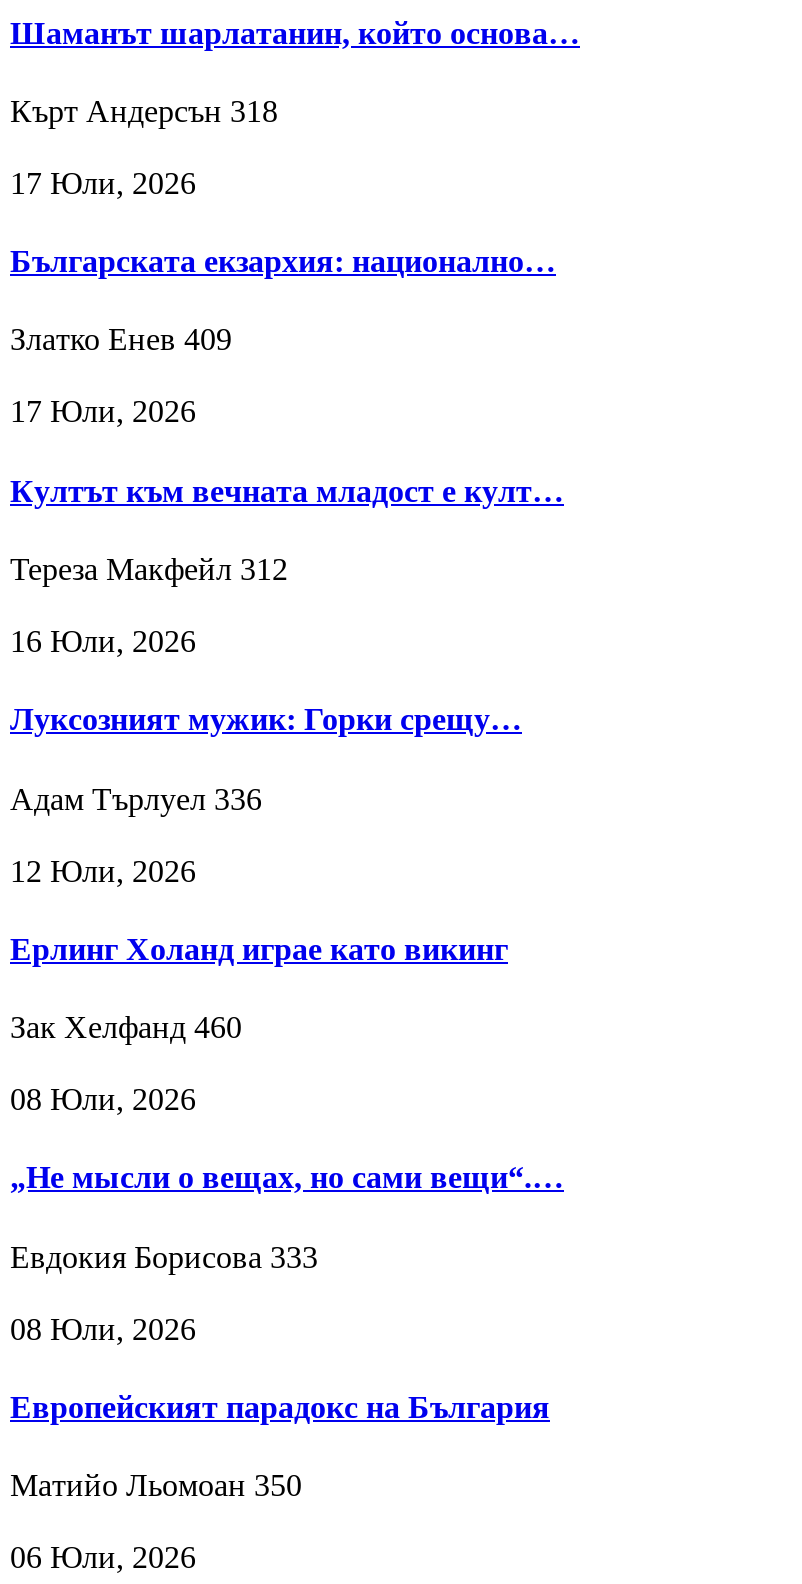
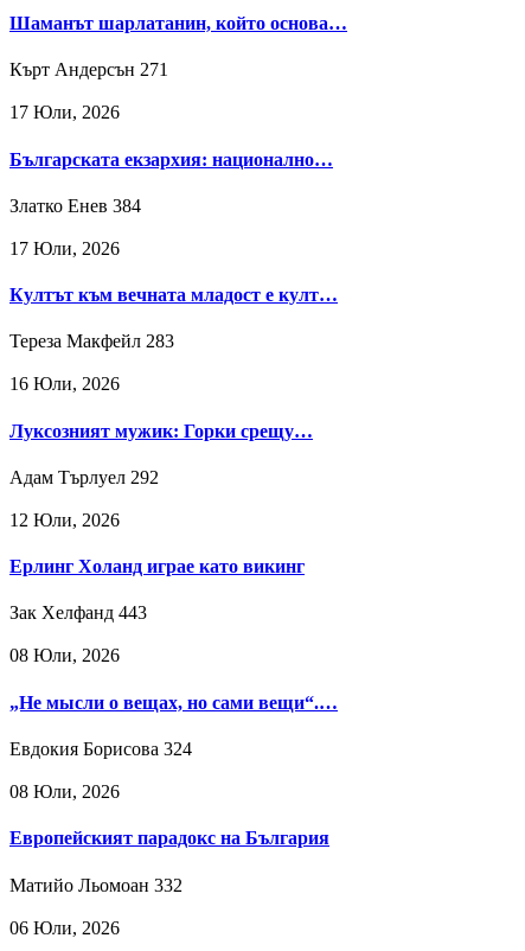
- Кърт Андерсън 318
+ Кърт Андерсън 271

- Златко Енев 409
+ Златко Енев 384

- Тереза Макфейл 312
+ Тереза Макфейл 283

- Адам Търлуел 336
+ Адам Търлуел 292

- Зак Хелфанд 460
+ Зак Хелфанд 443

- Евдокия Борисова 333
+ Евдокия Борисова 324

- Матийо Льомоан 350
+ Матийо Льомоан 332
